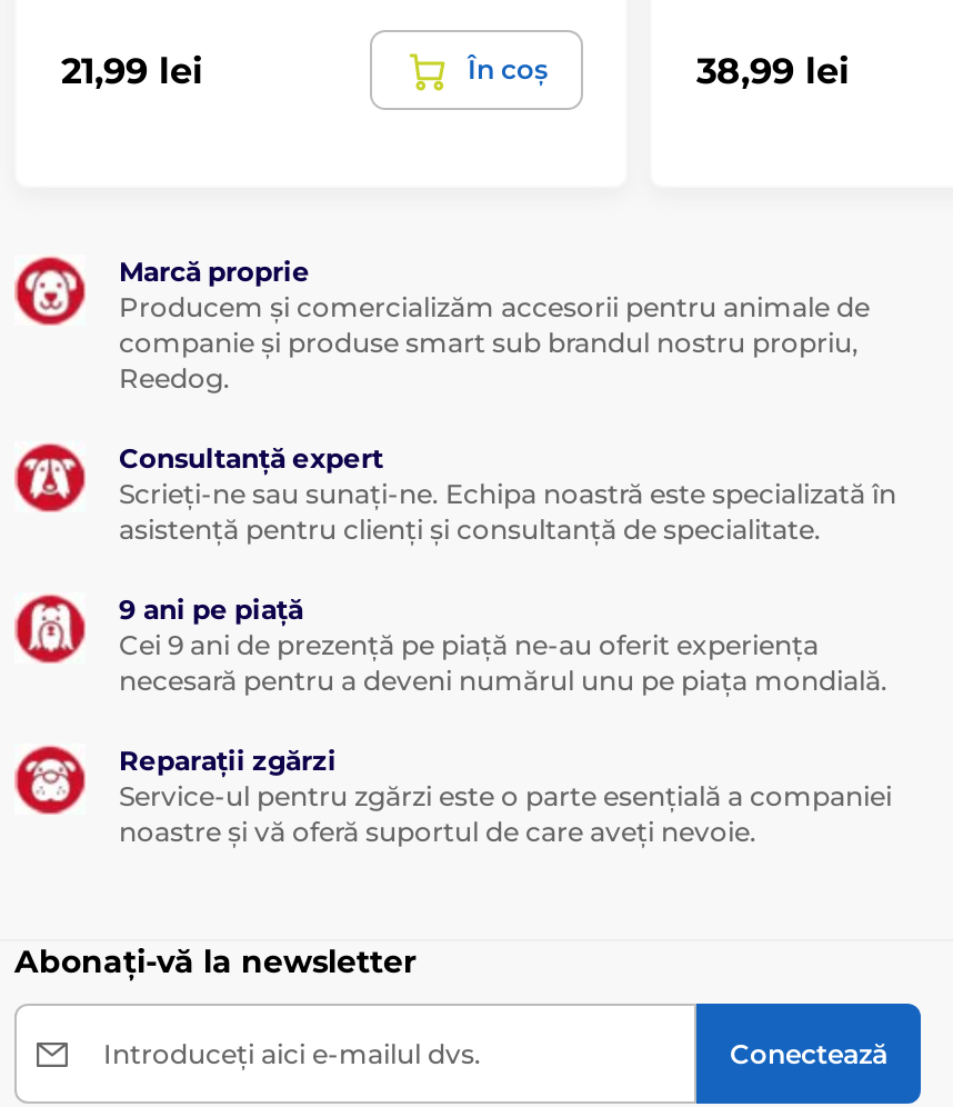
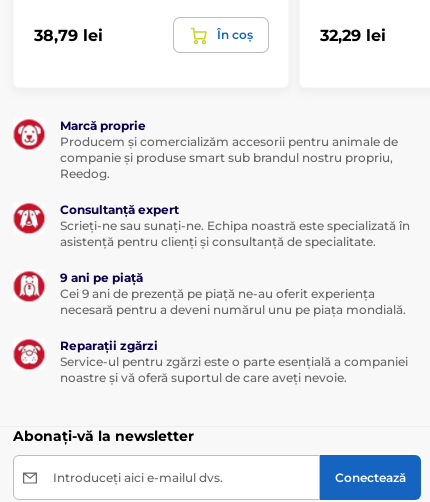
- 21,99 lei
+ 38,79 lei

- 38,99 lei
+ 32,29 lei
